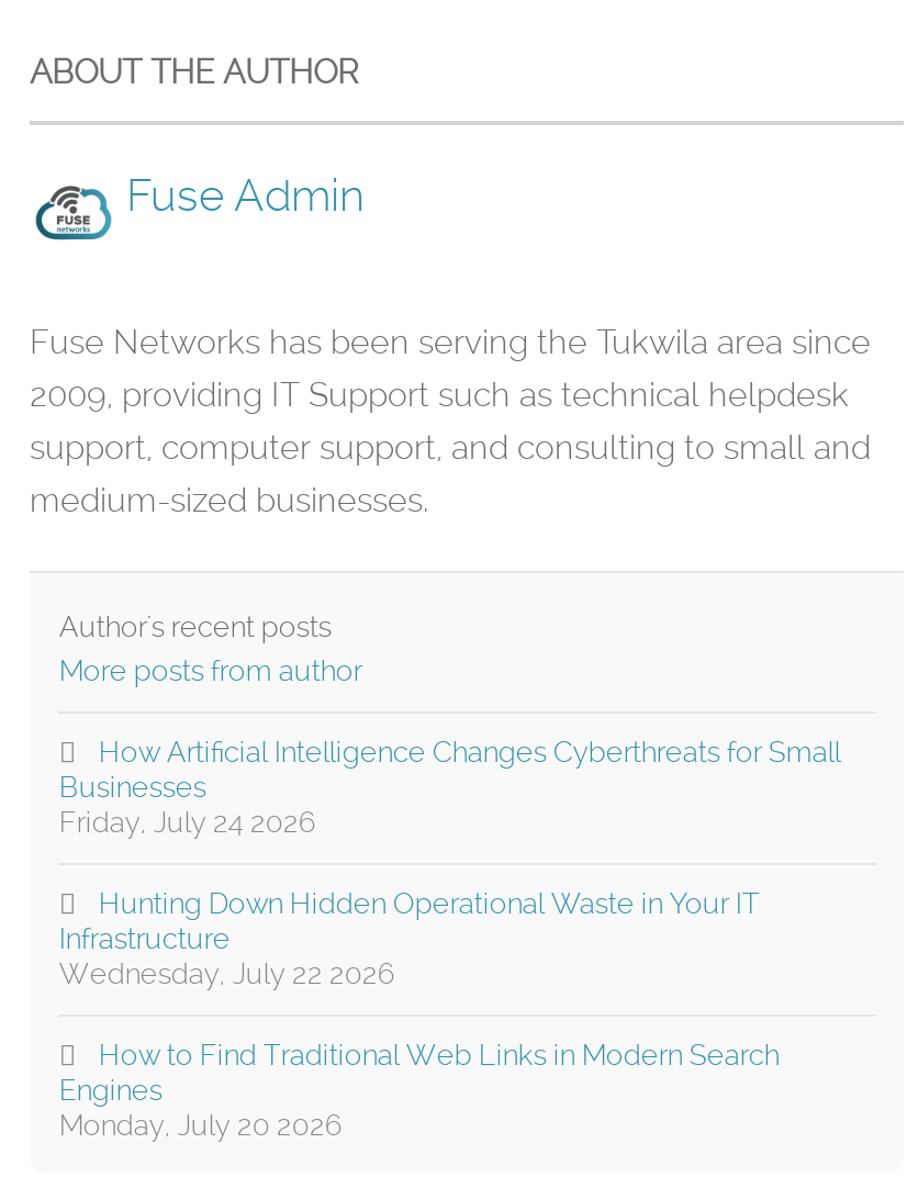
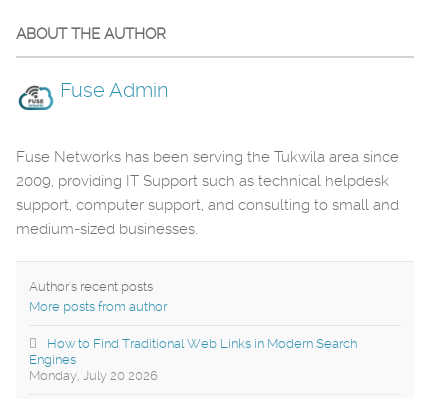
- How Artificial Intelligence Changes Cyberthreats for Small
- Businesses

- Friday, July 24 2026

- Hunting Down Hidden Operational Waste in Your IT
- Infrastructure

- Wednesday, July 22 2026
